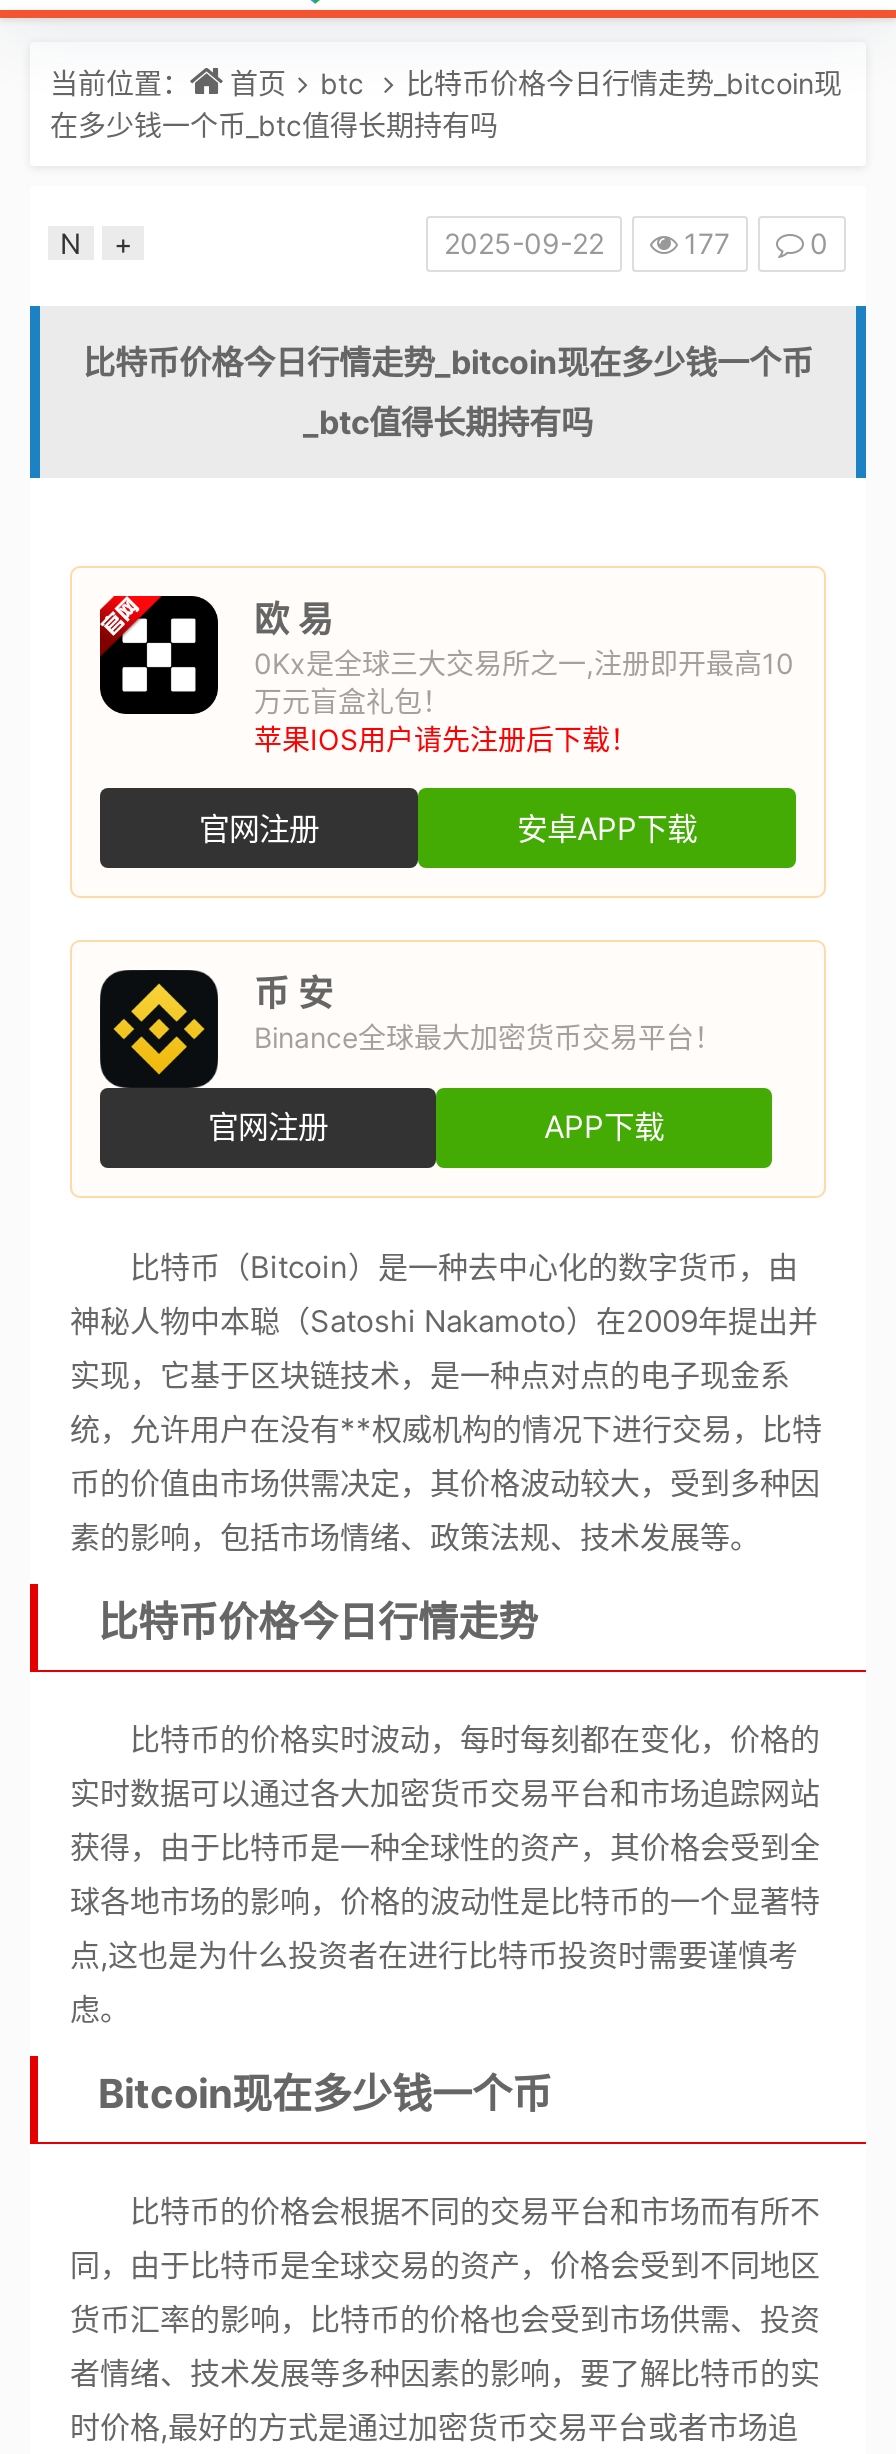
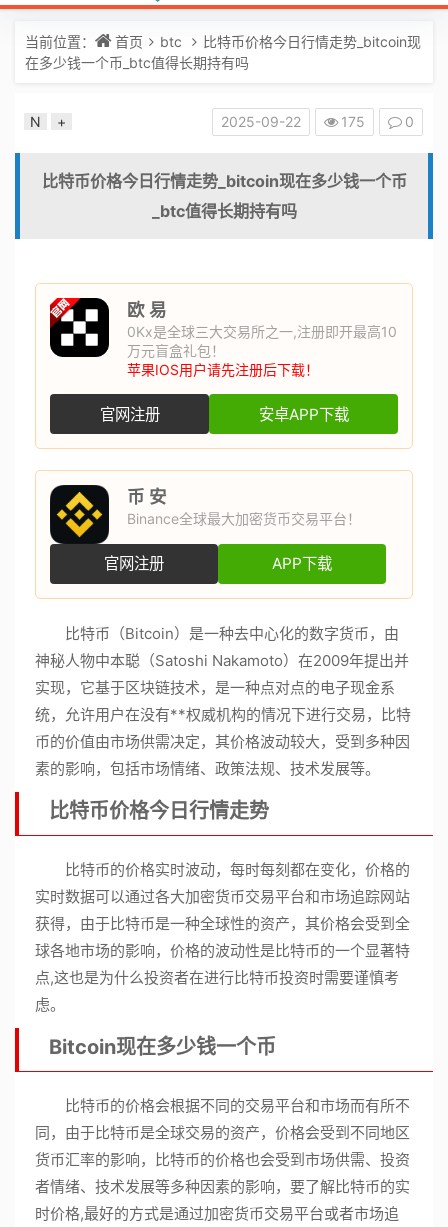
- 177
+ 175
